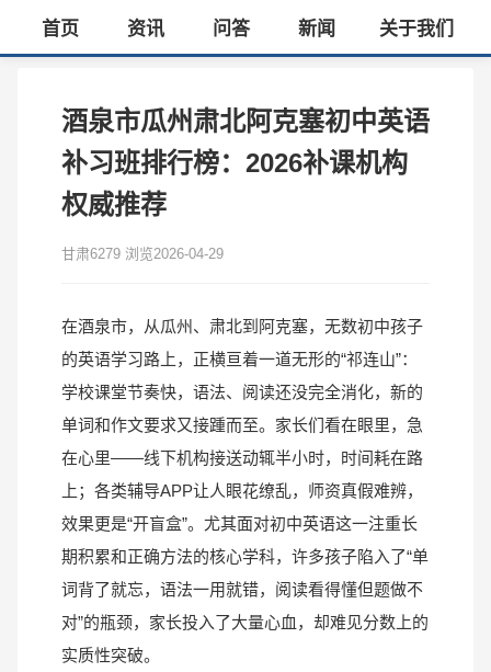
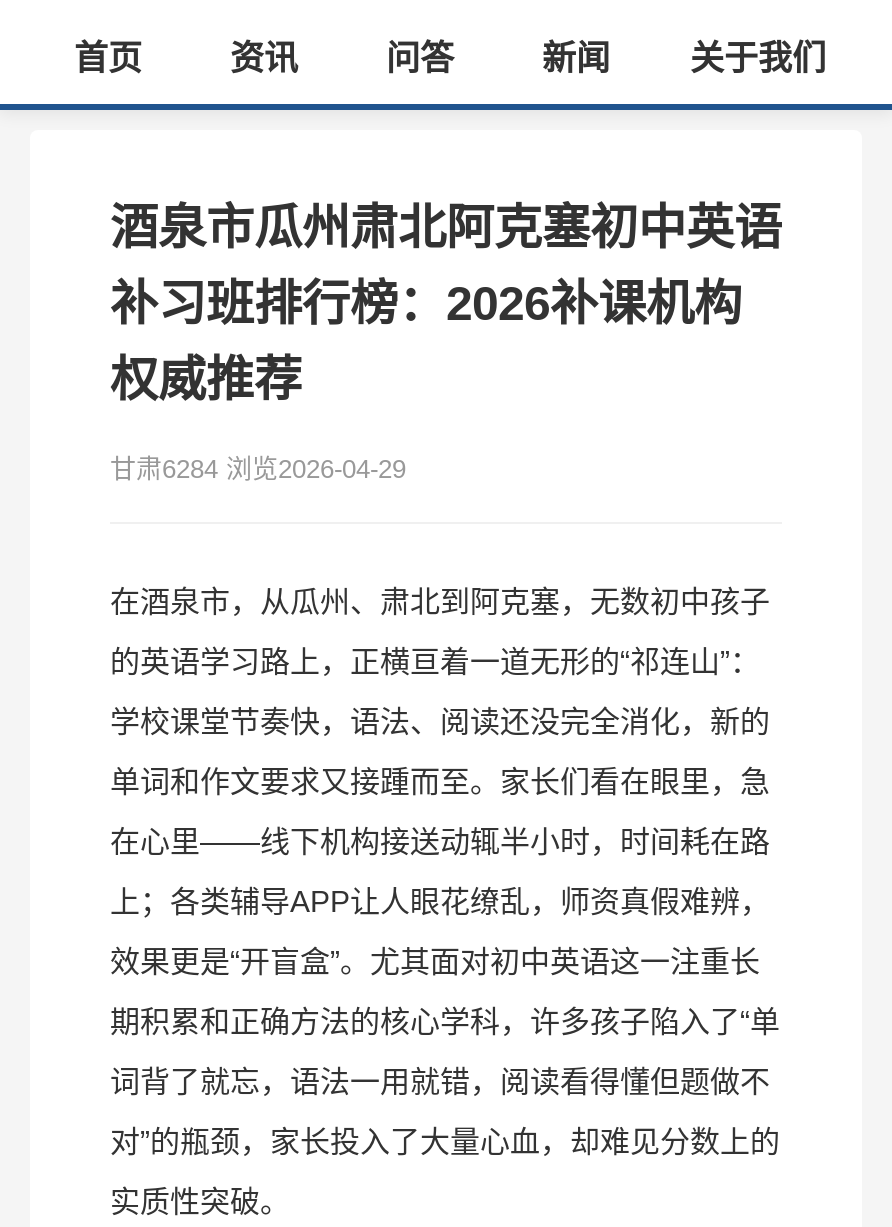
- 甘肃6279 浏览2026-04-29
+ 甘肃6284 浏览2026-04-29
